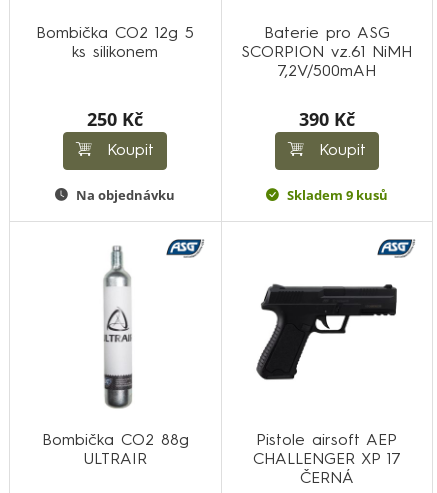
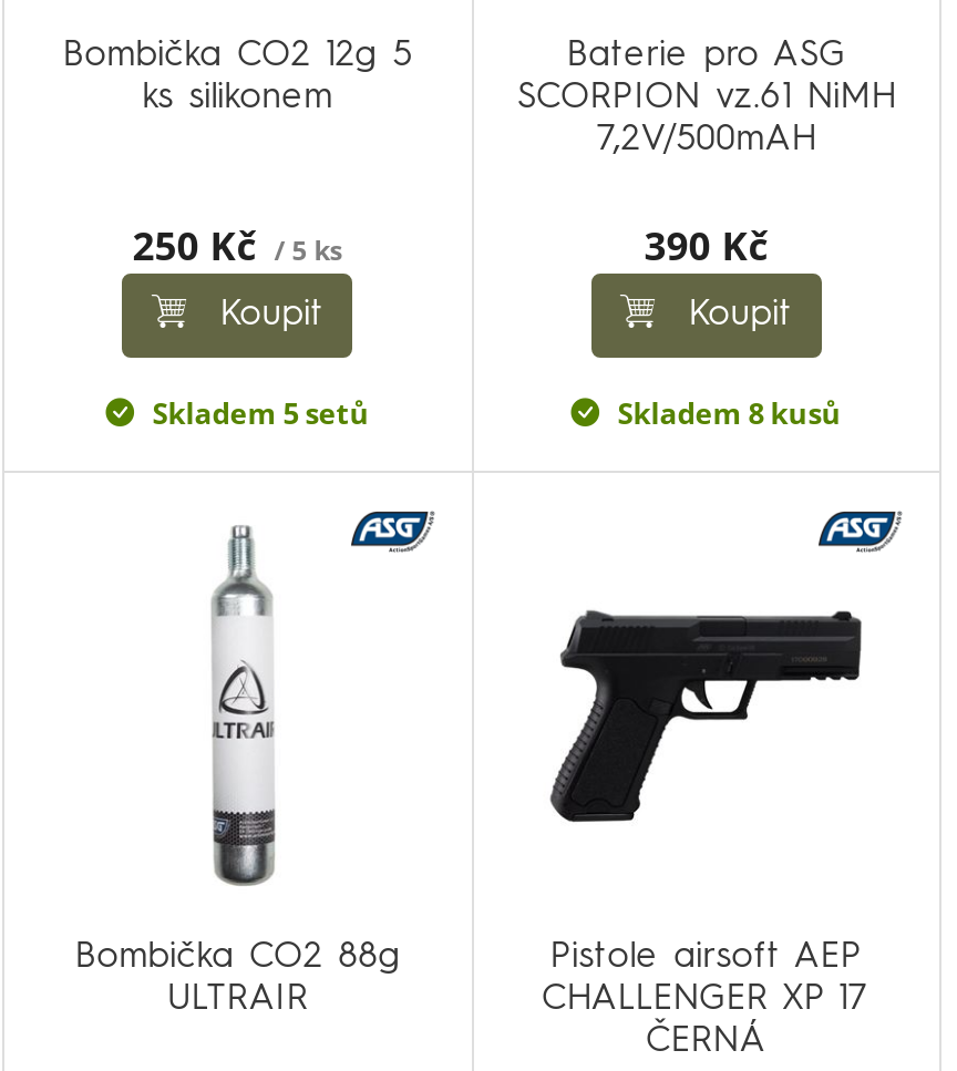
- 250 Kč
+ 250 Kč / 5 ks

- Na objednávku
+ Skladem 5 setů

- Skladem 9 kusů
+ Skladem 8 kusů
